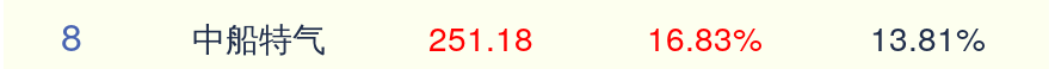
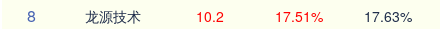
- 中船特气
- 251.18
- 16.83%
- 13.81%
+ 龙源技术
+ 10.2
+ 17.51%
+ 17.63%
